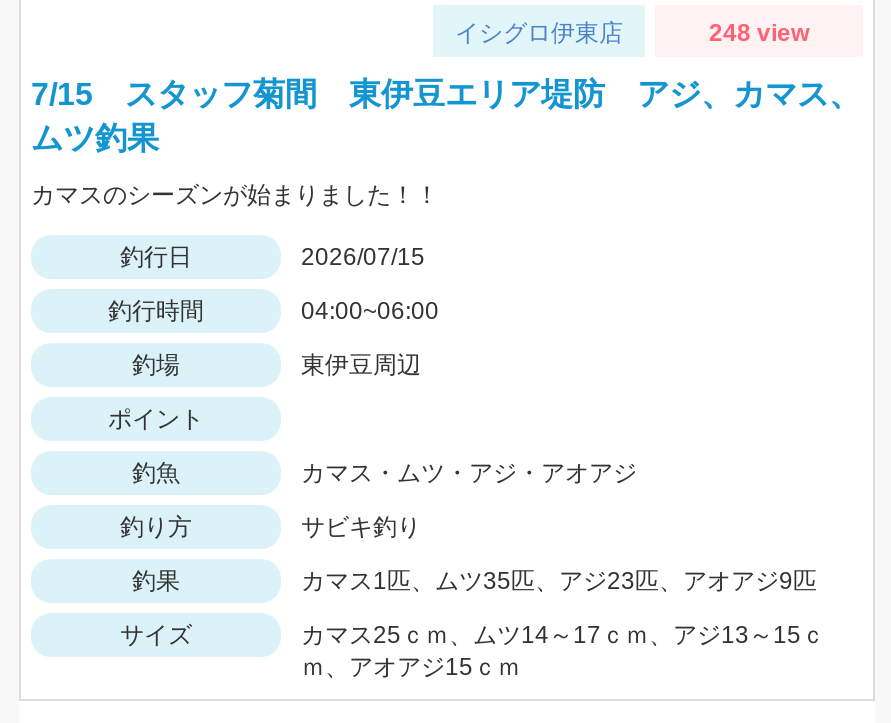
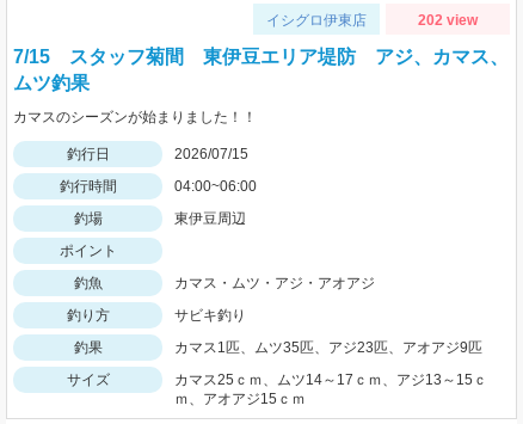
- 248 view
+ 202 view
